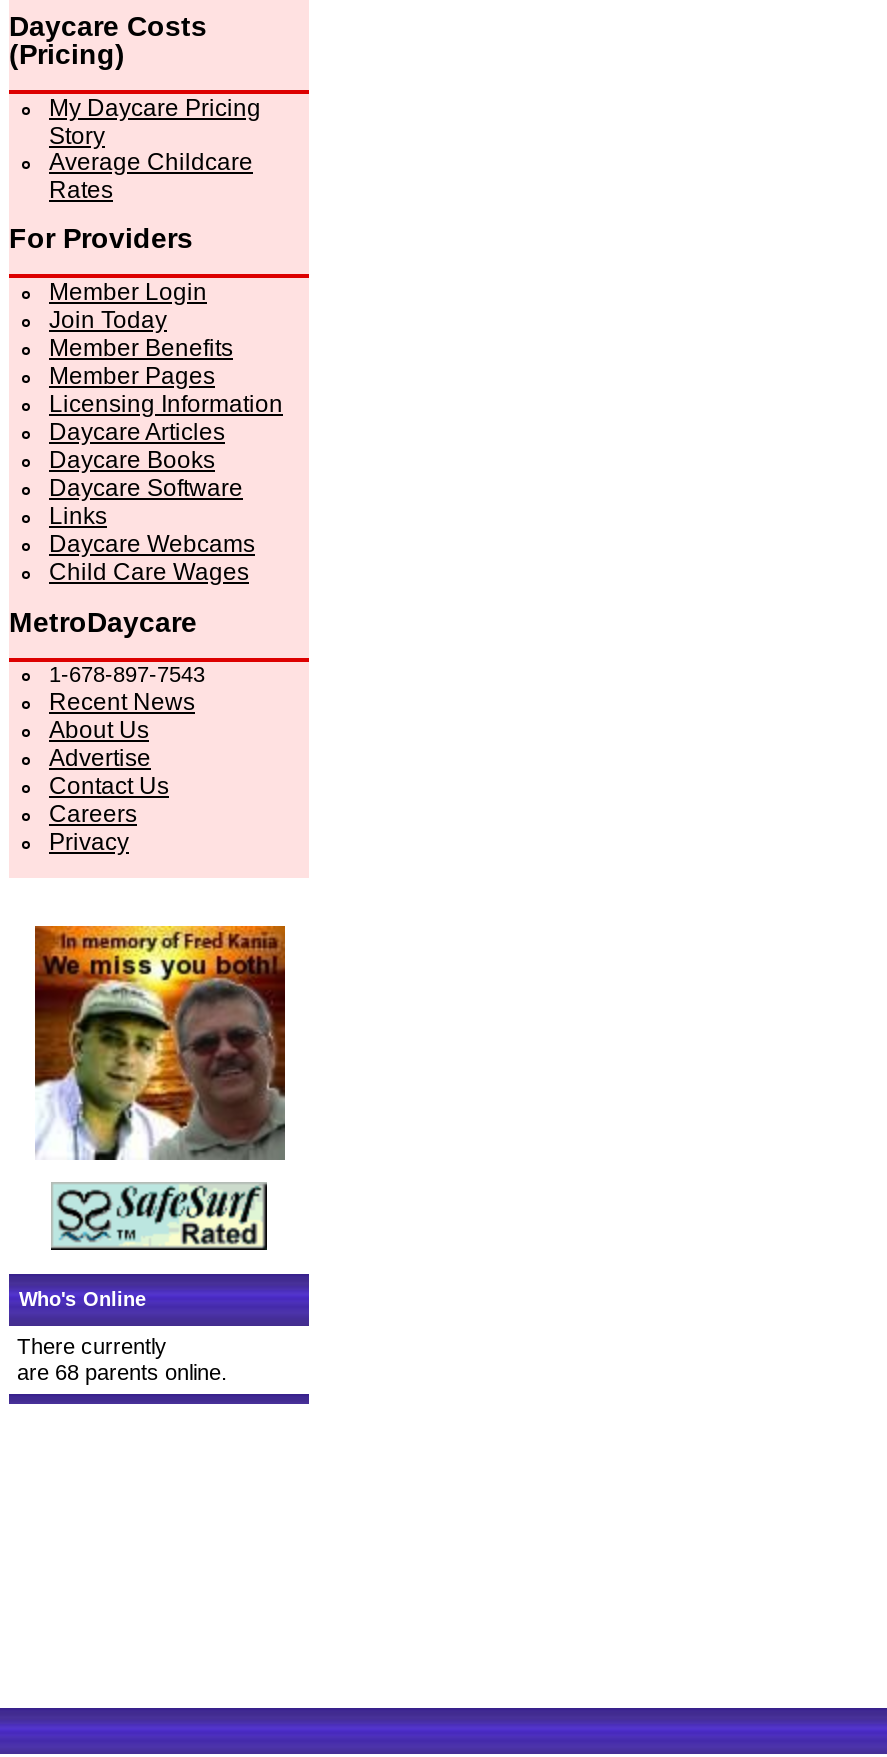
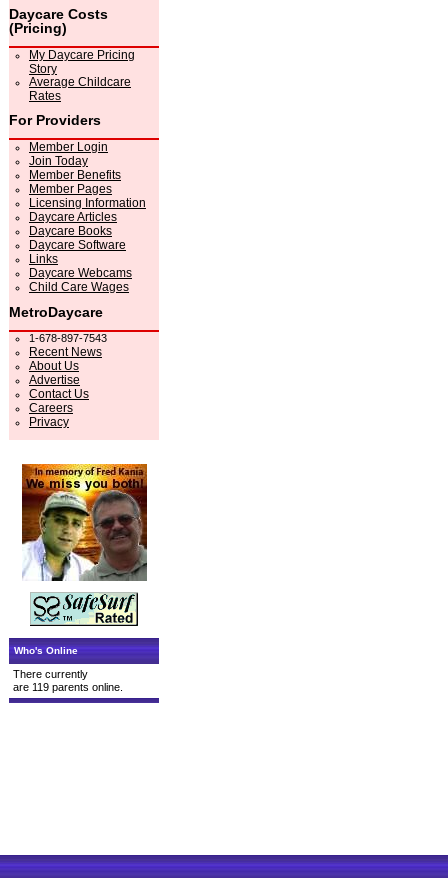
- are 68 parents online.
+ are 119 parents online.
